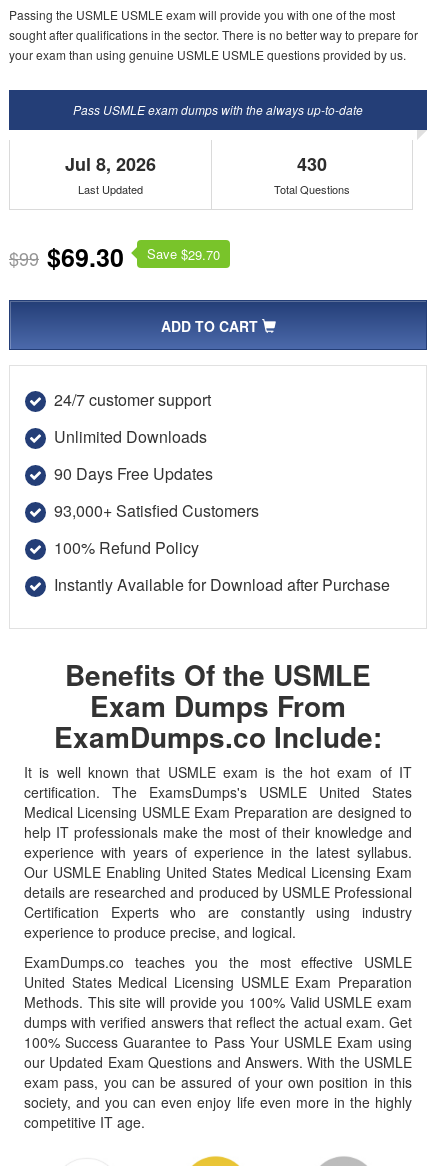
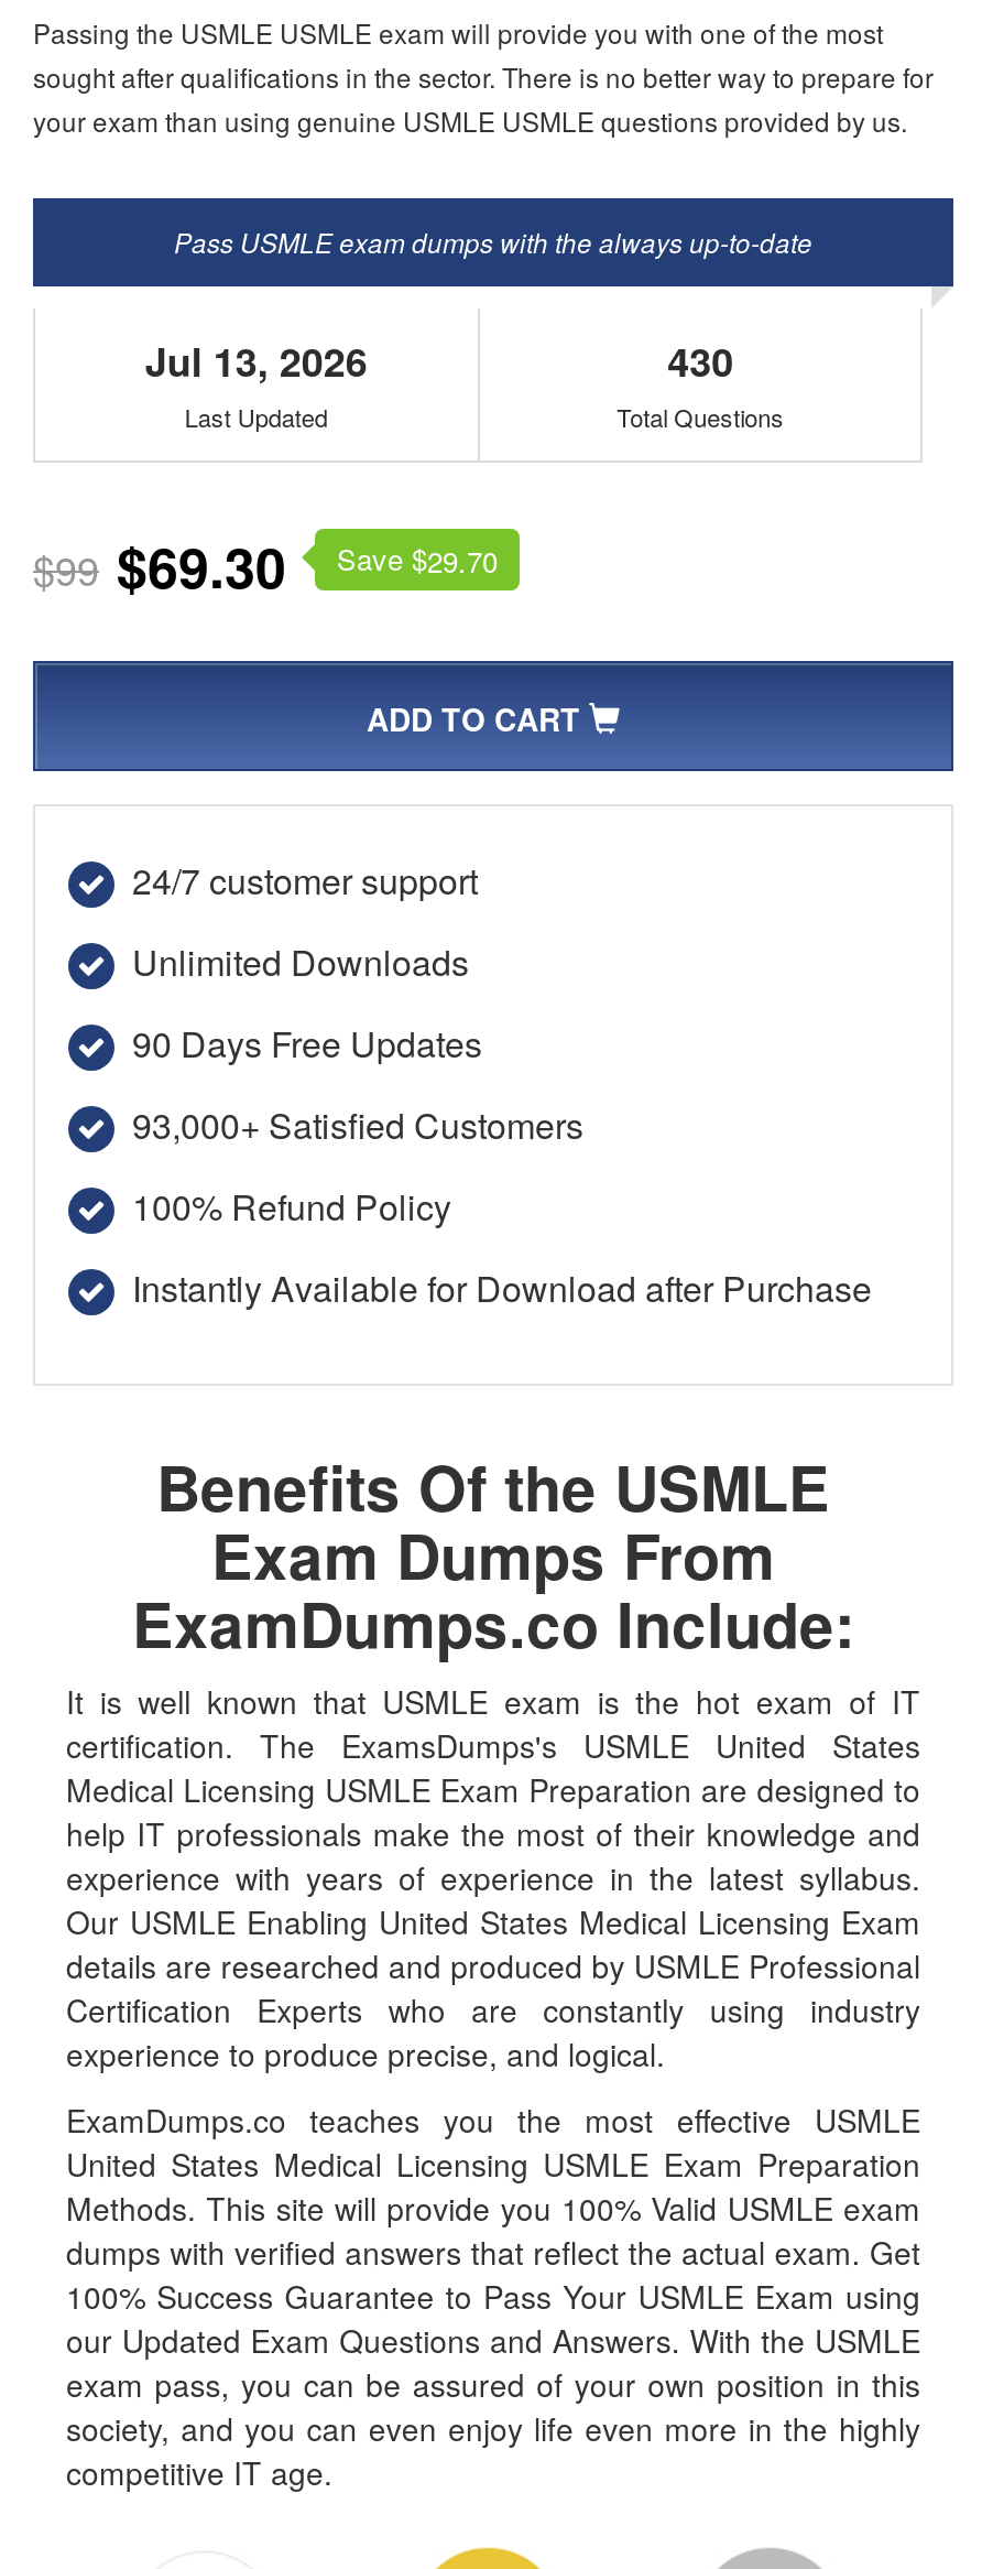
- Jul 8, 2026
+ Jul 13, 2026
